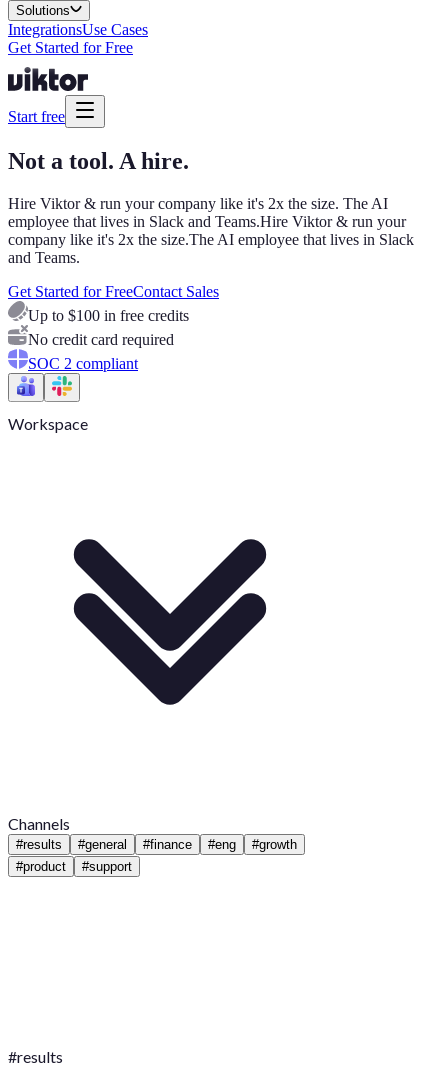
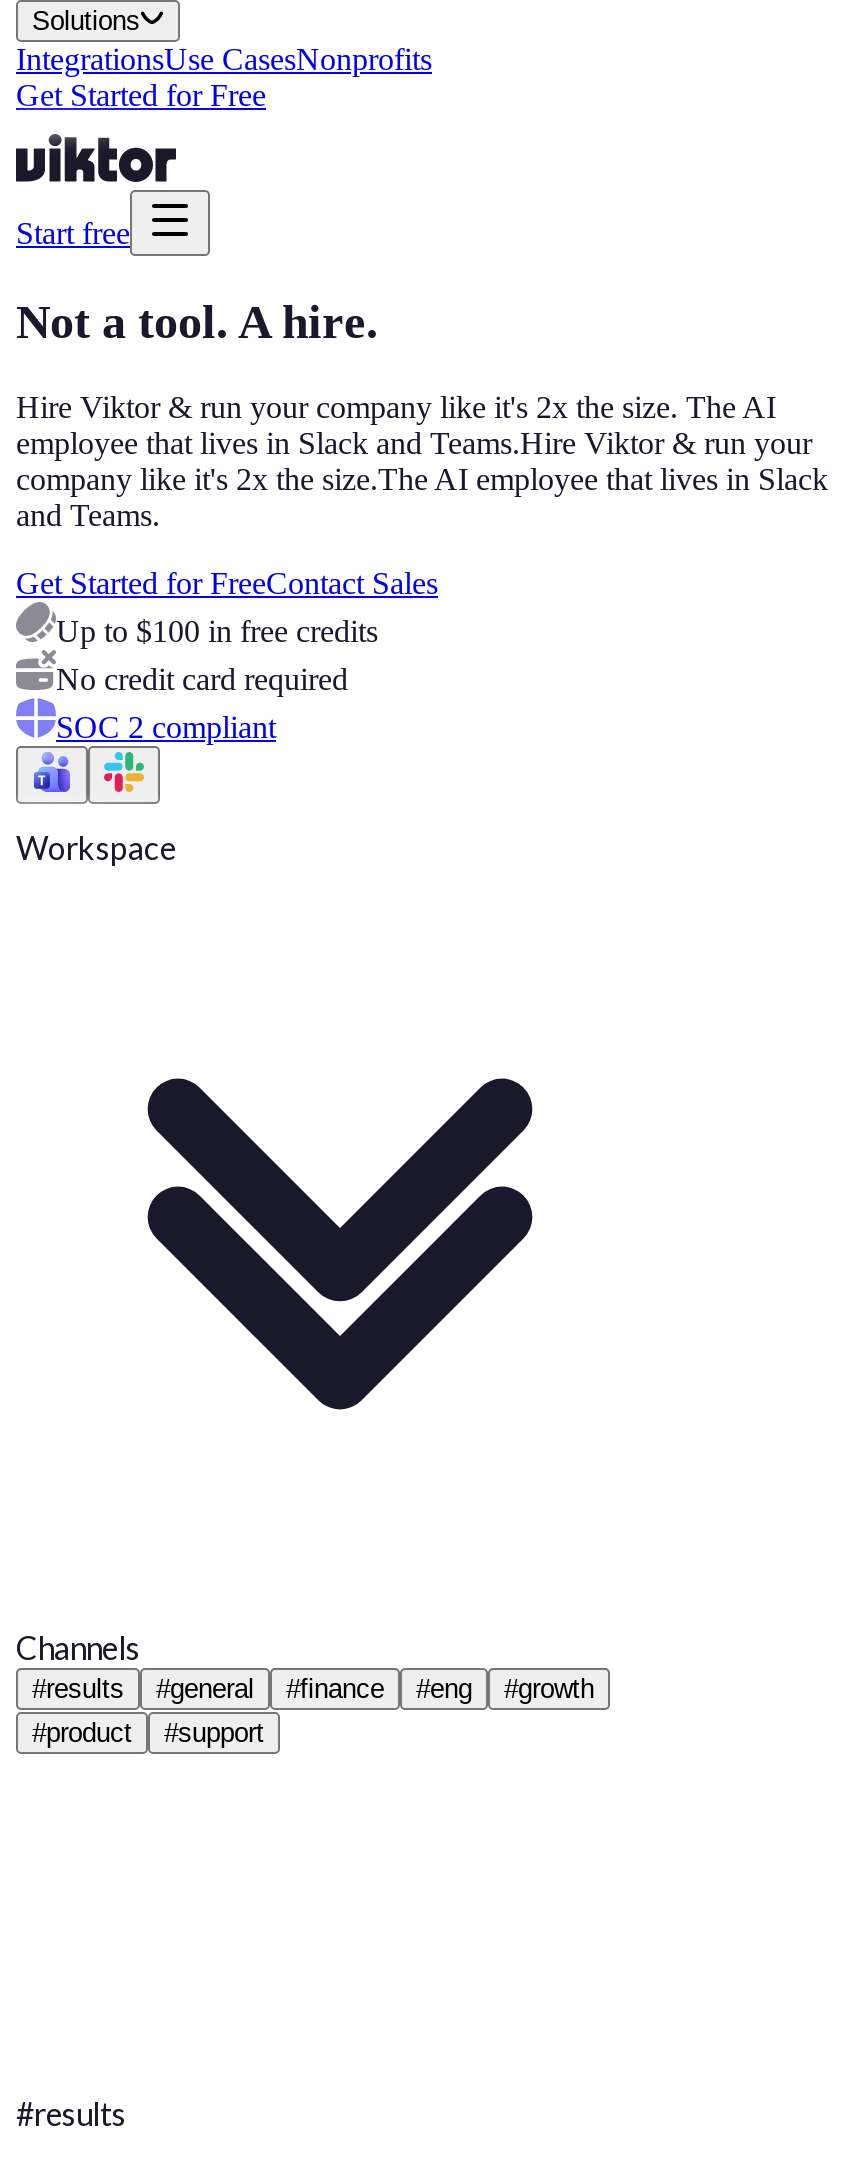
- IntegrationsUse Cases
+ IntegrationsUse CasesNonprofits
